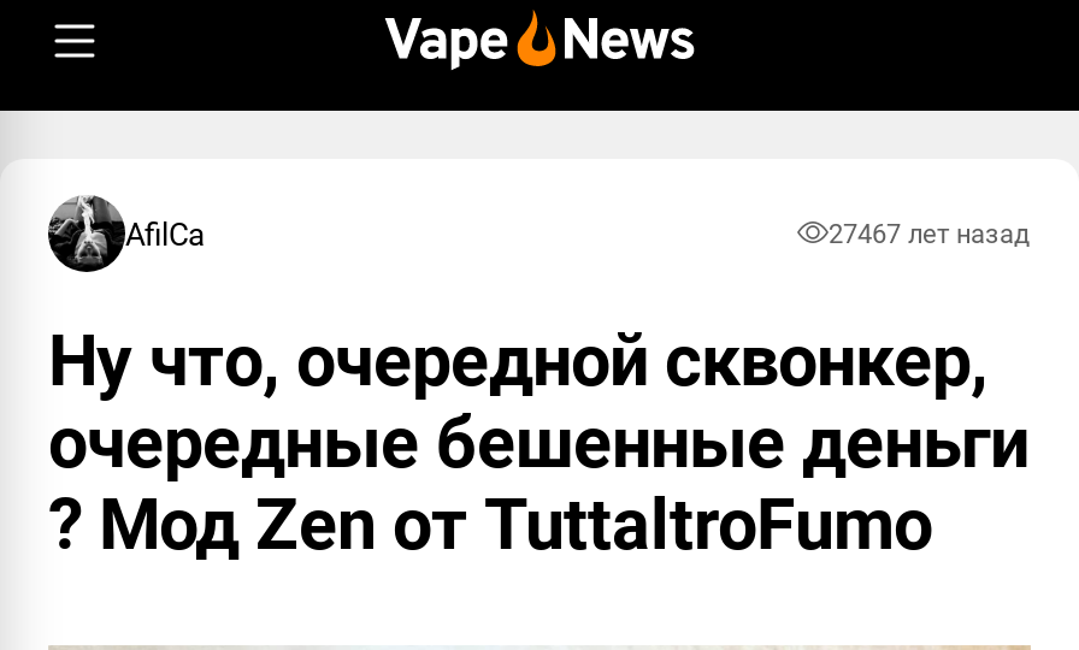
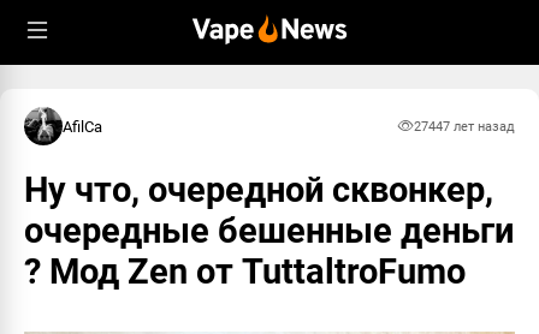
- 27467 лет назад
+ 27447 лет назад
